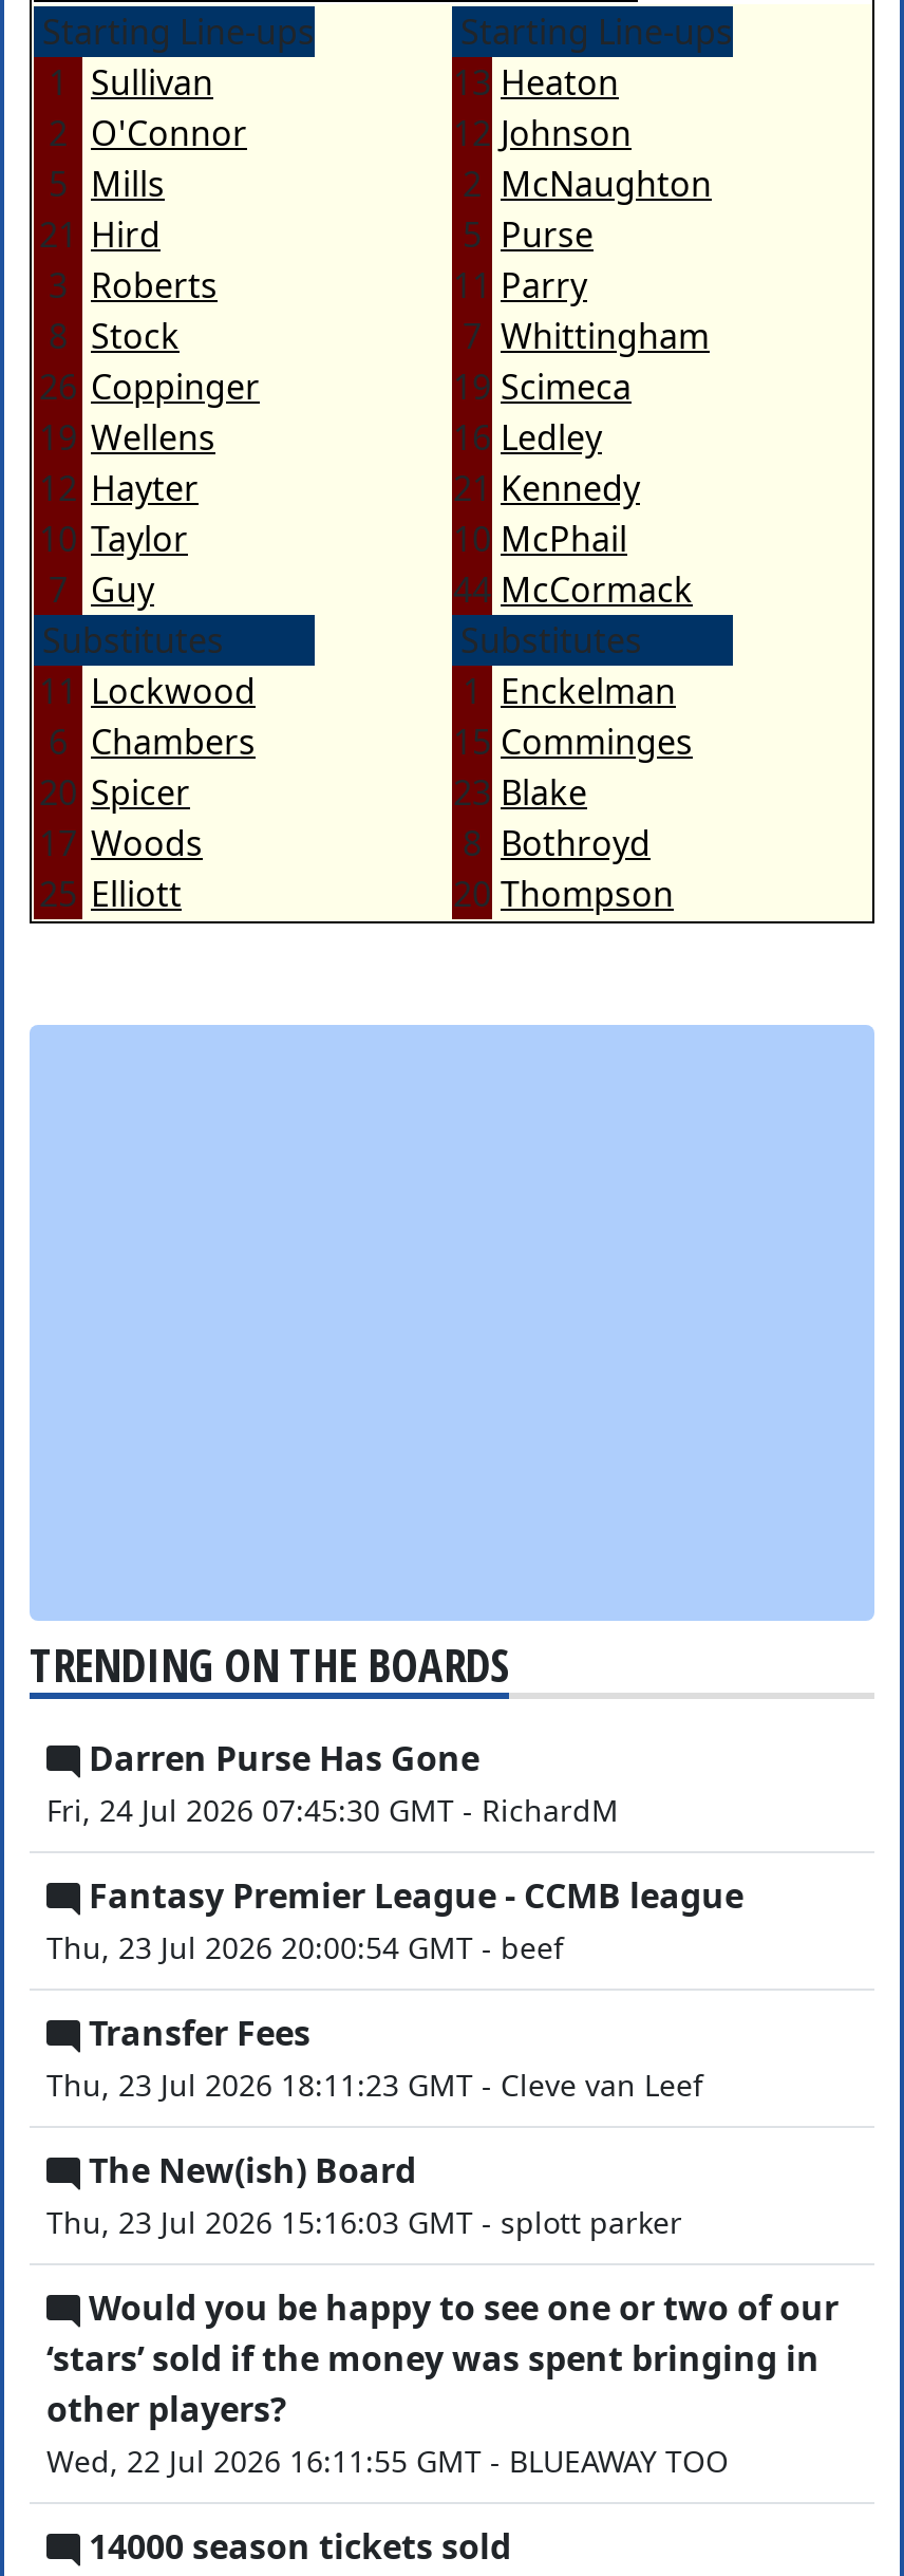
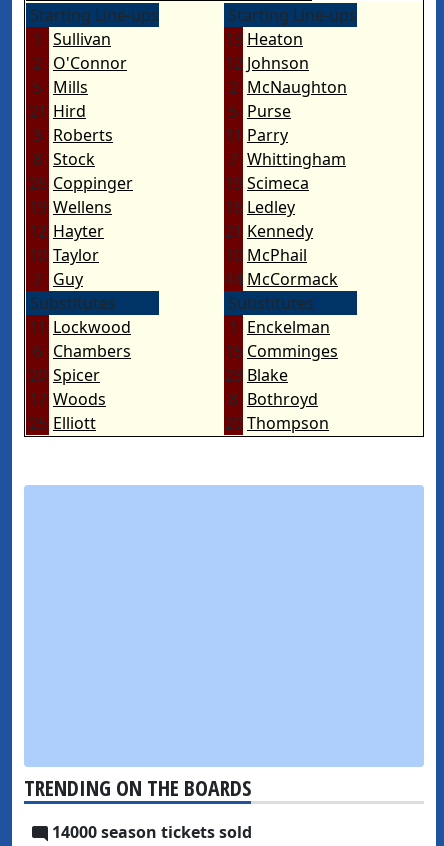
- Darren Purse Has Gone
- Fri, 24 Jul 2026 07:45:30 GMT - RichardM
- Fantasy Premier League - CCMB league
- Thu, 23 Jul 2026 20:00:54 GMT - beef
- Transfer Fees
- Thu, 23 Jul 2026 18:11:23 GMT - Cleve van Leef
- The New(ish) Board
- Thu, 23 Jul 2026 15:16:03 GMT - splott parker
- Would you be happy to see one or two of our
- ‘stars’ sold if the money was spent bringing in
- other players?
- Wed, 22 Jul 2026 16:11:55 GMT - BLUEAWAY TOO
